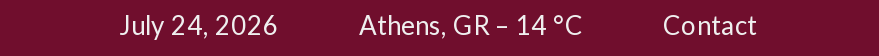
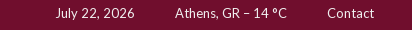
- July 24, 2026
+ July 22, 2026
